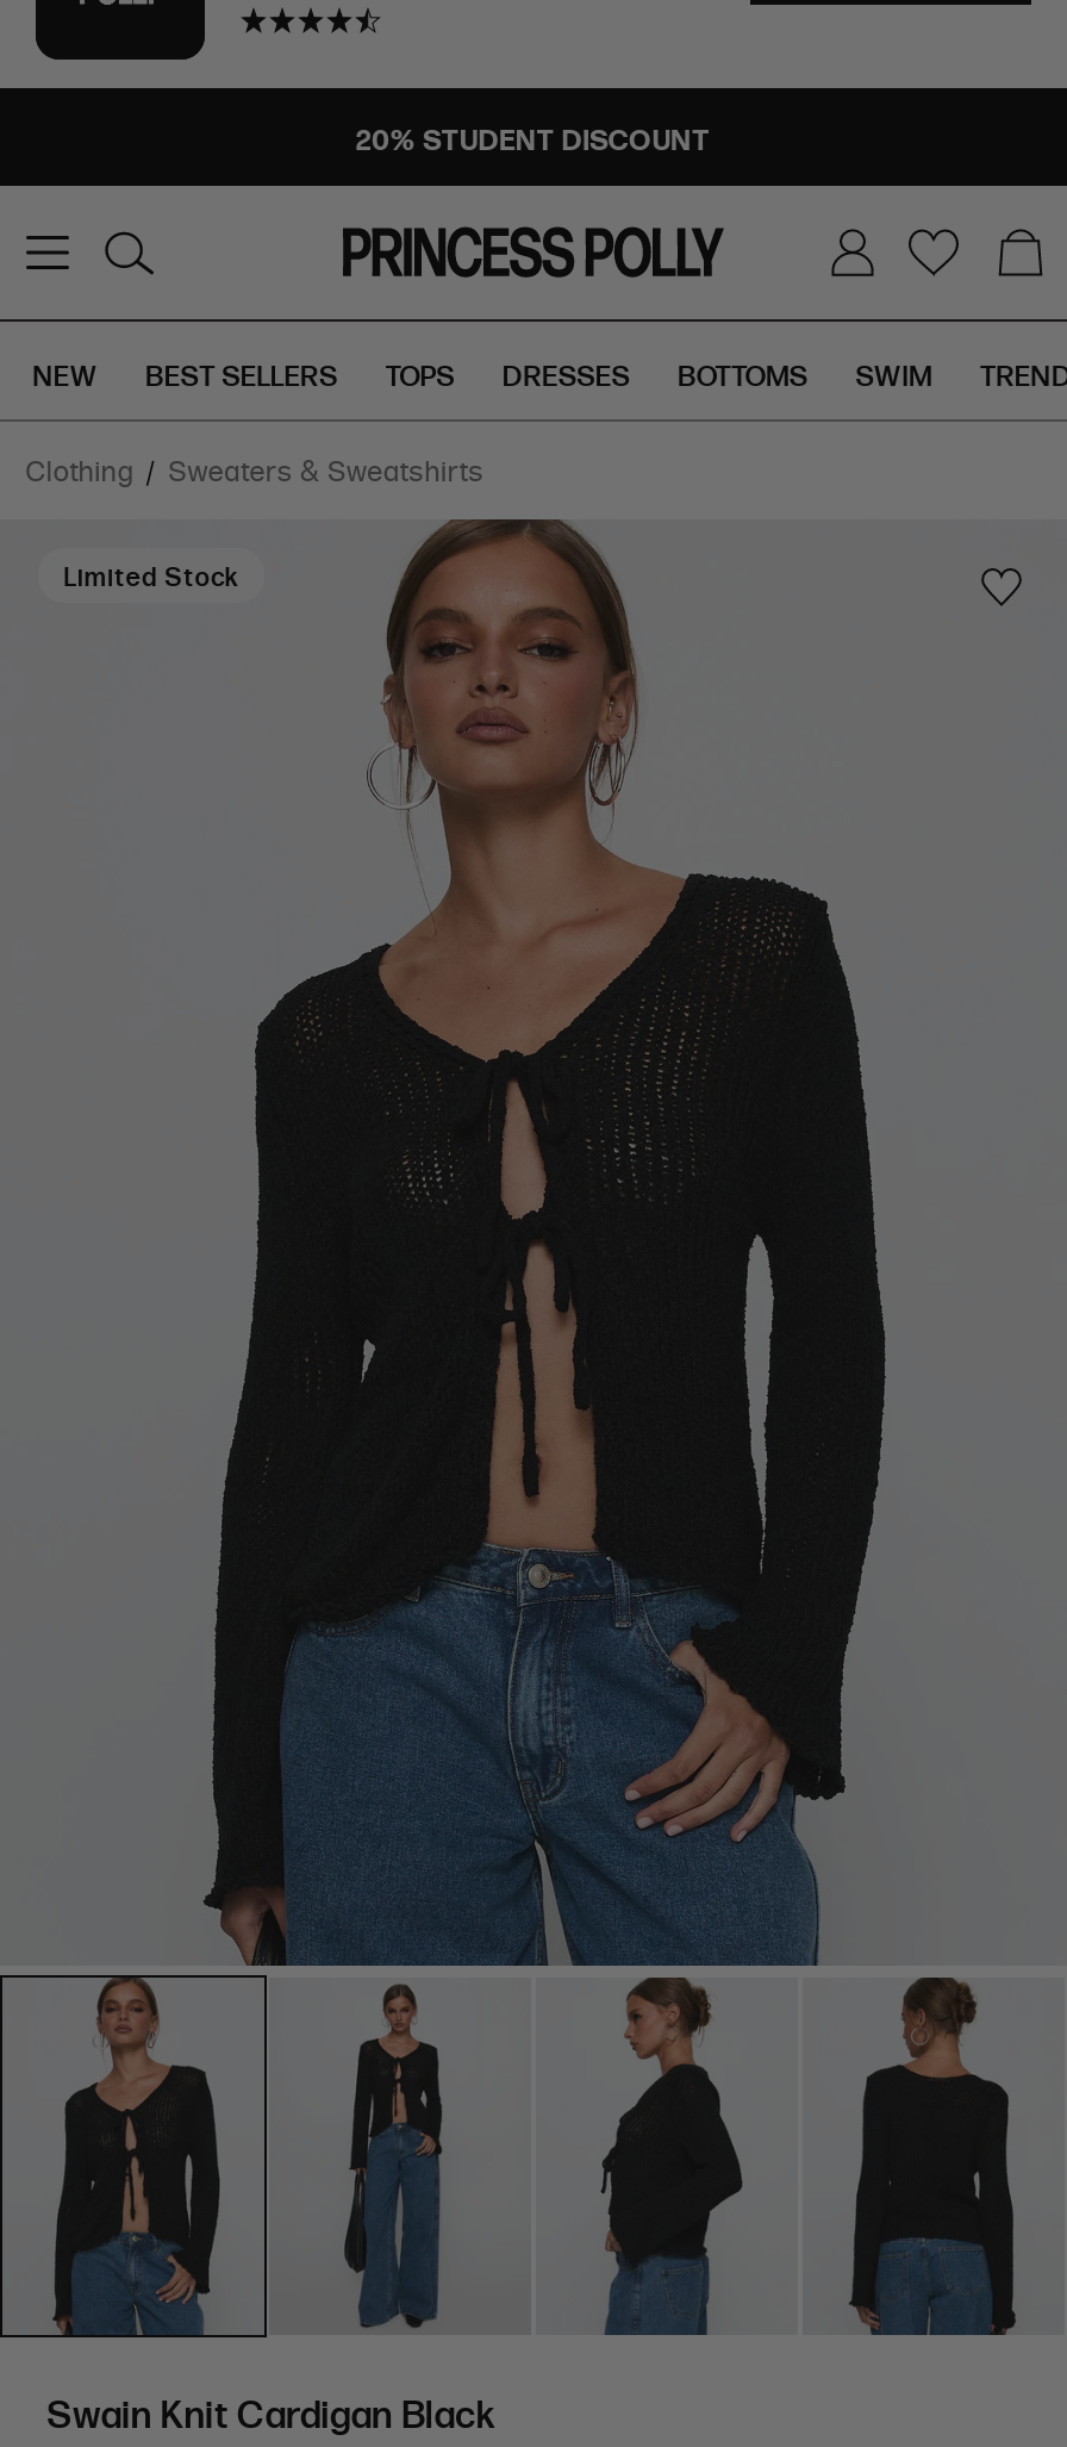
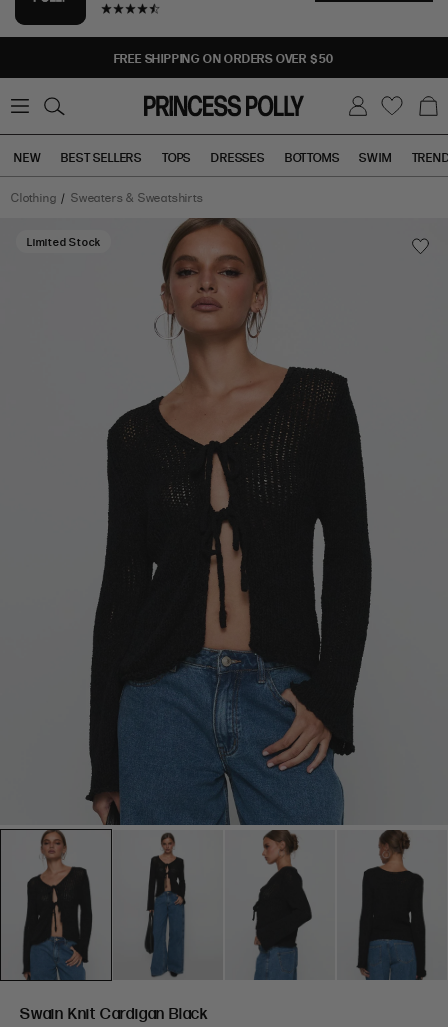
- 20% STUDENT DISCOUNT
+ FREE SHIPPING ON ORDERS OVER $50
